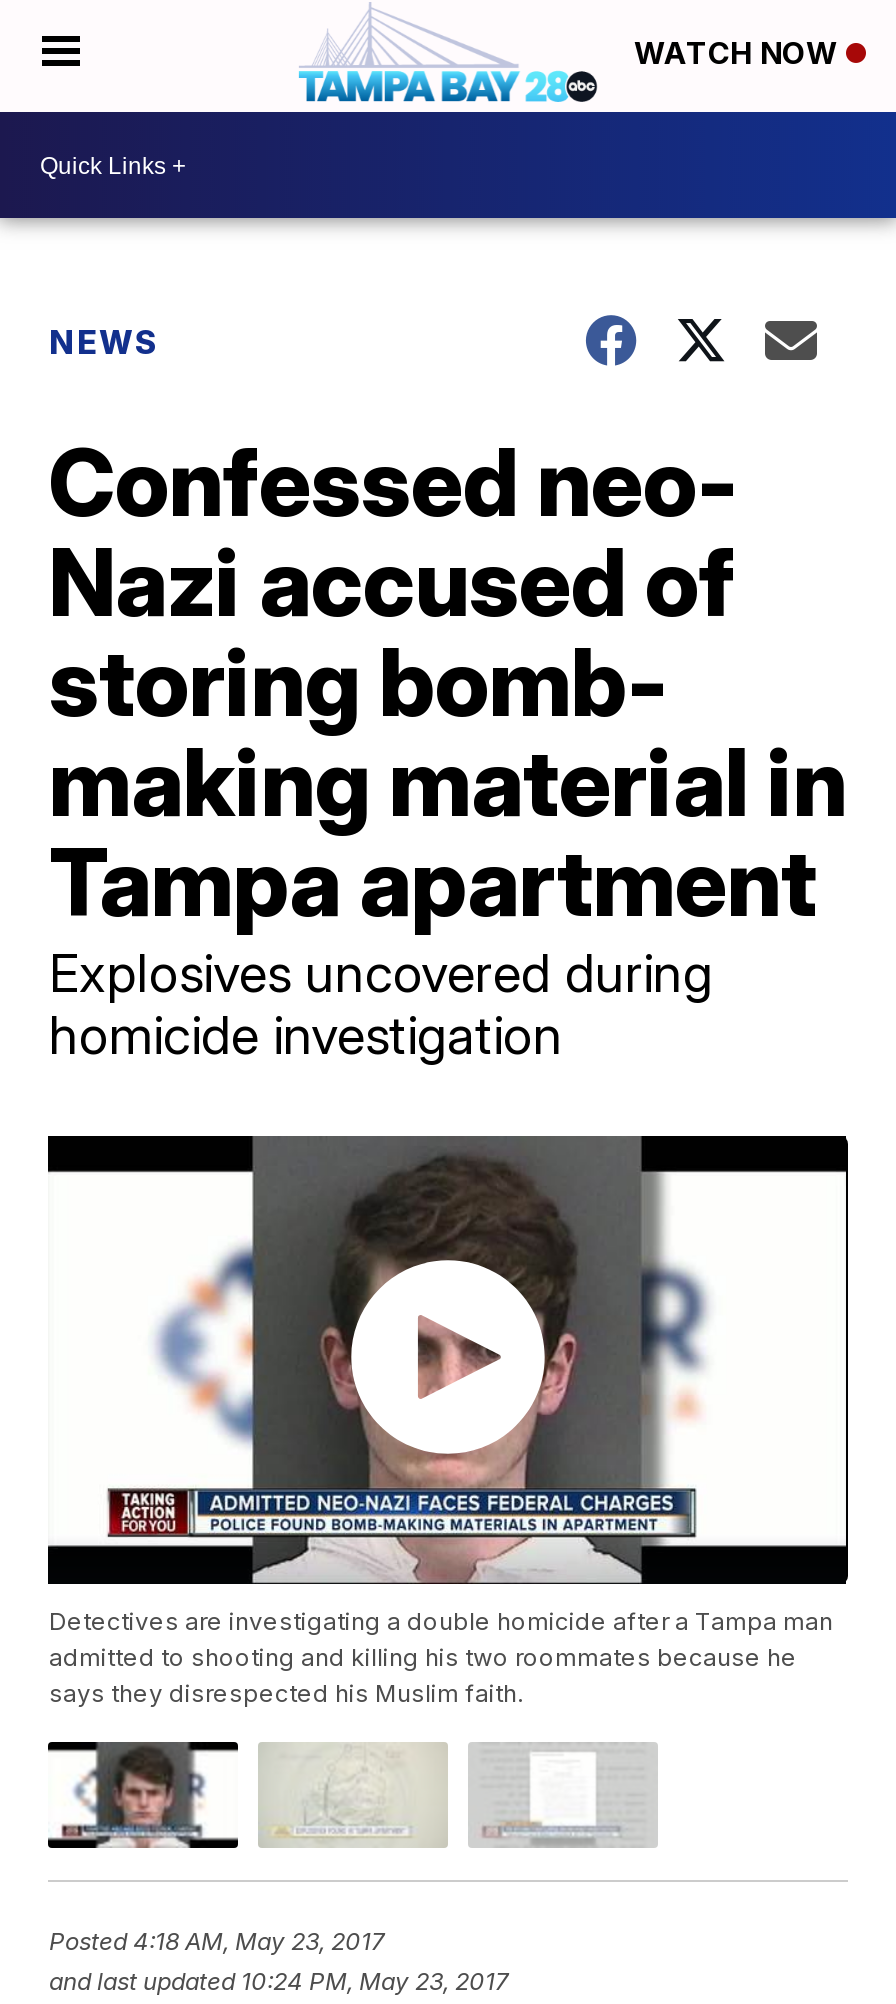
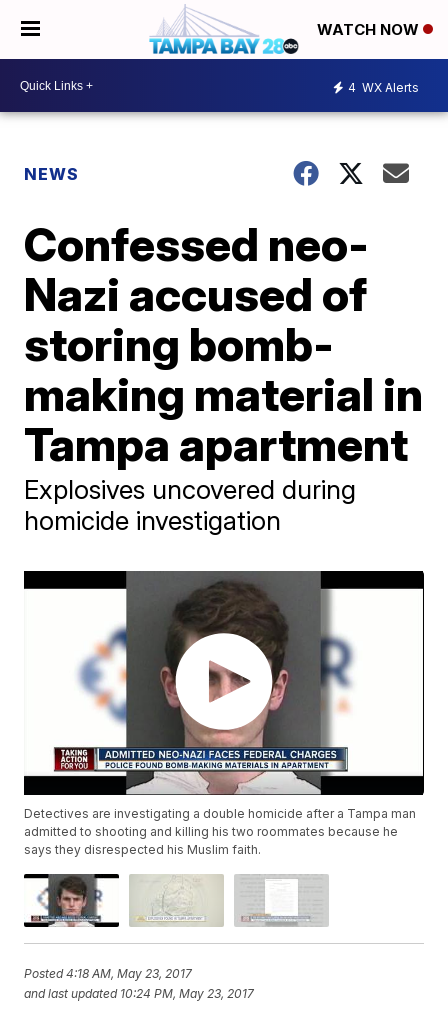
+ 4 WX Alerts
